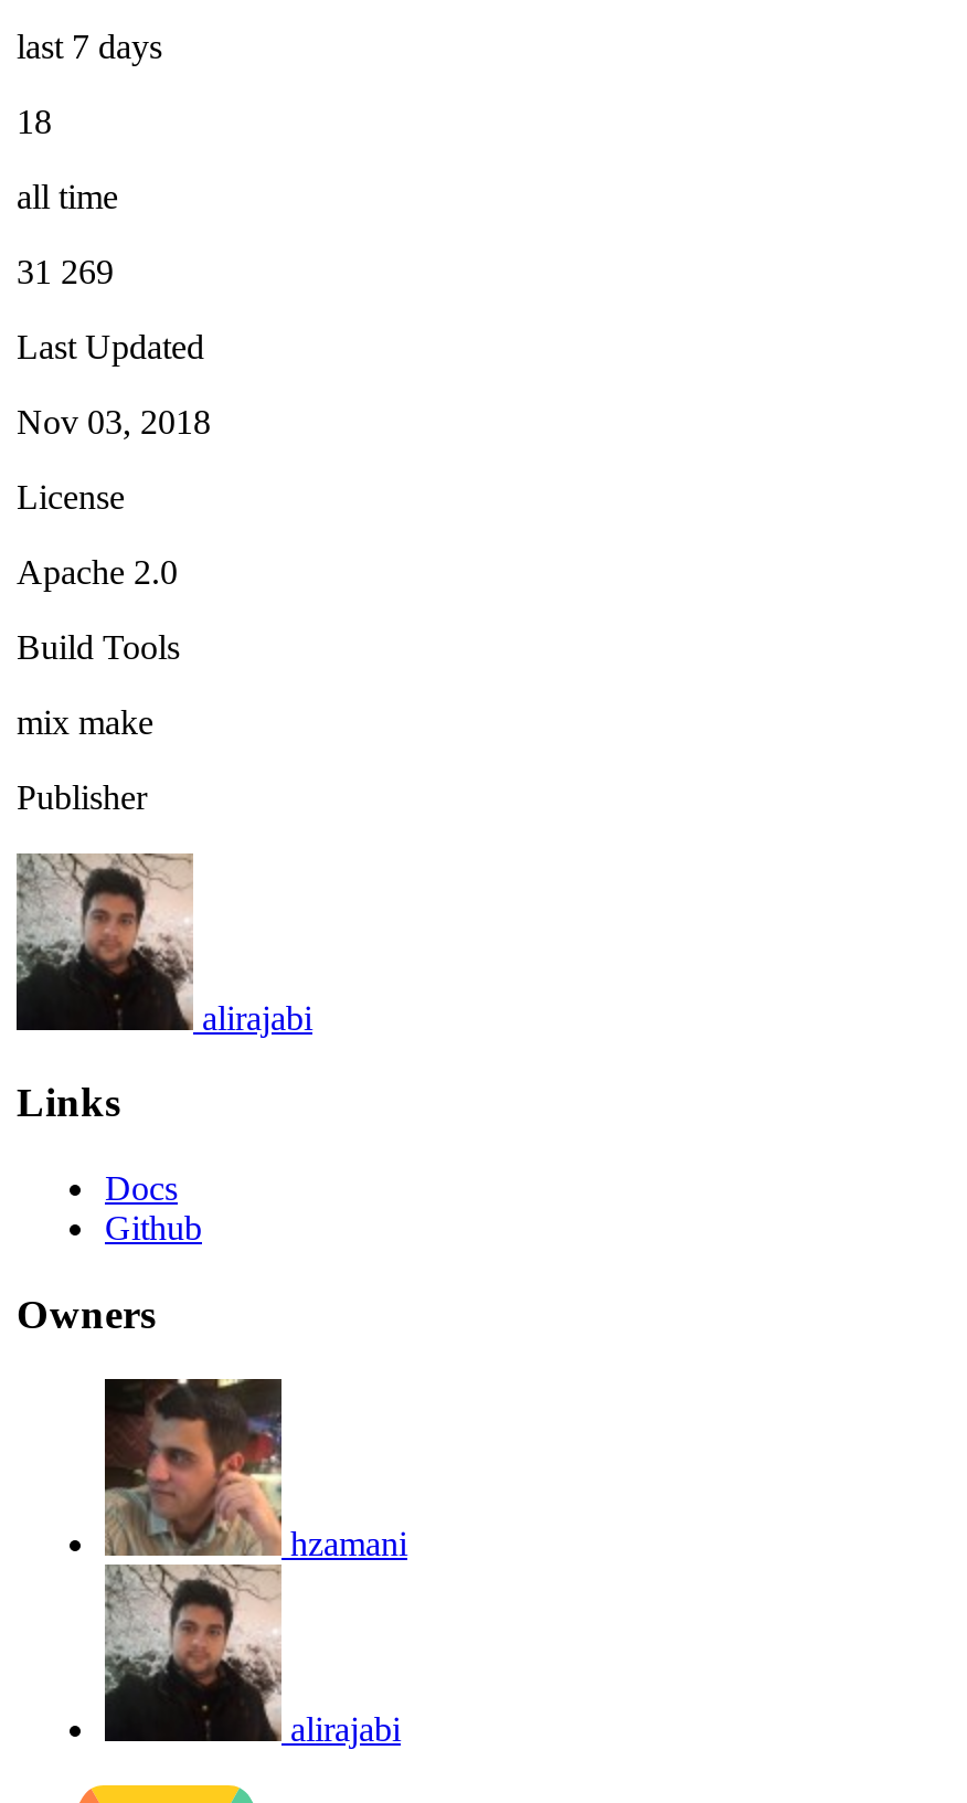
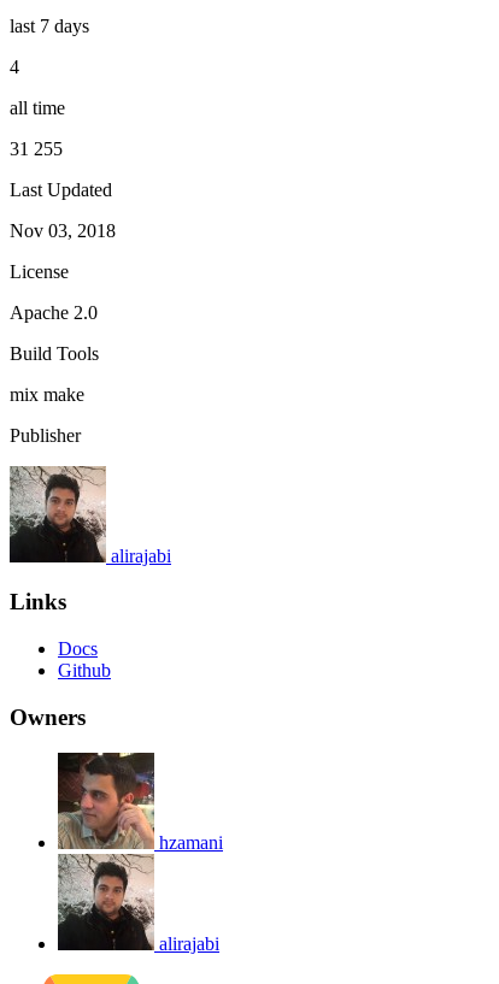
- 18
+ 4

- 31 269
+ 31 255
